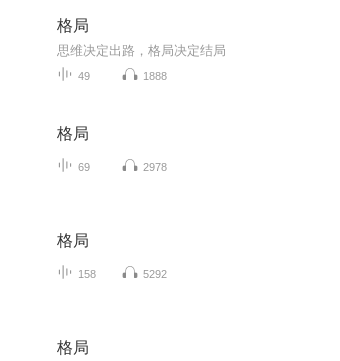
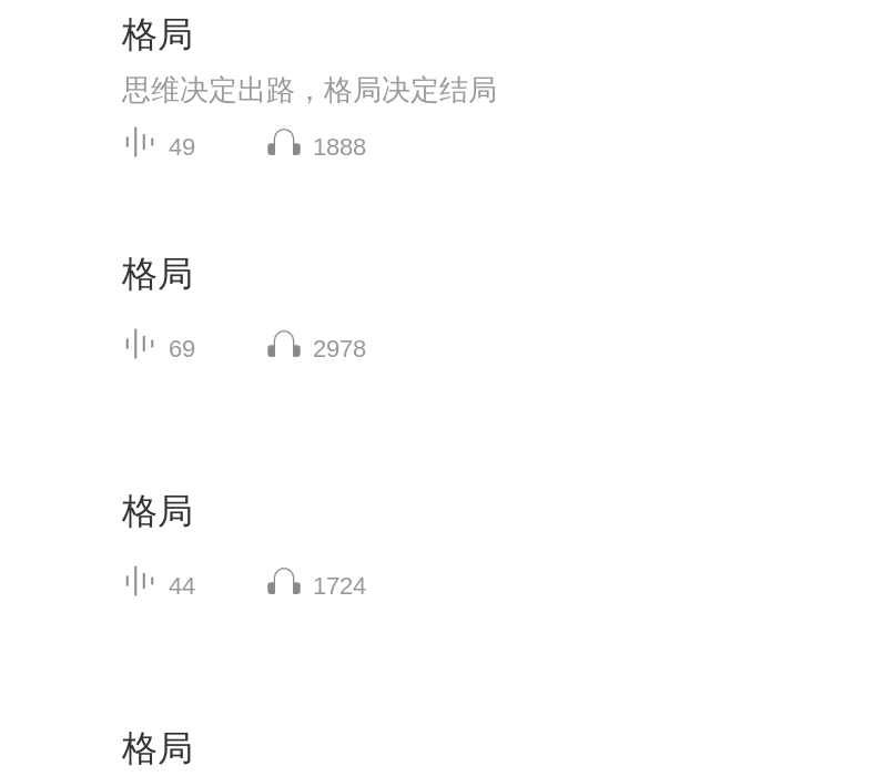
- 158
+ 44

- 5292
+ 1724
